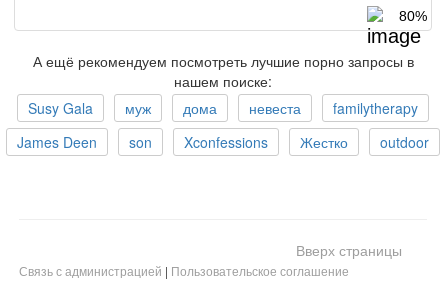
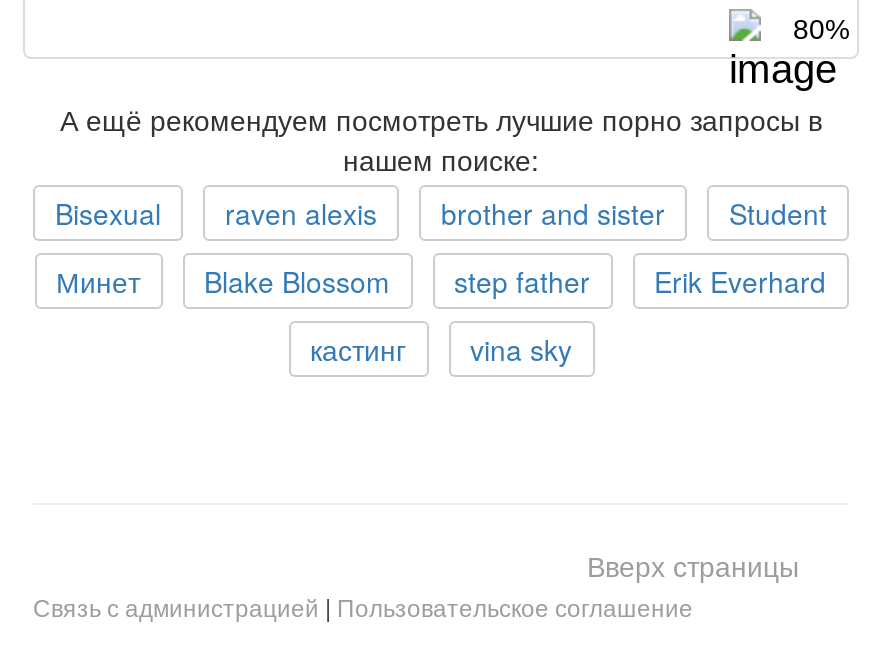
- Susy Gala
- муж
- дома
- невеста
- familytherapy
- James Deen
- son
- Xconfessions
- Жестко
- outdoor
+ Bisexual
+ raven alexis
+ brother and sister
+ Student
+ Минет
+ Blake Blossom
+ step father
+ Erik Everhard
+ кастинг
+ vina sky
